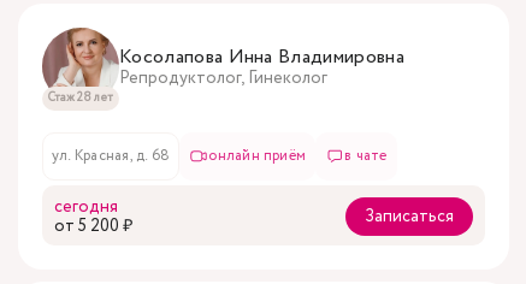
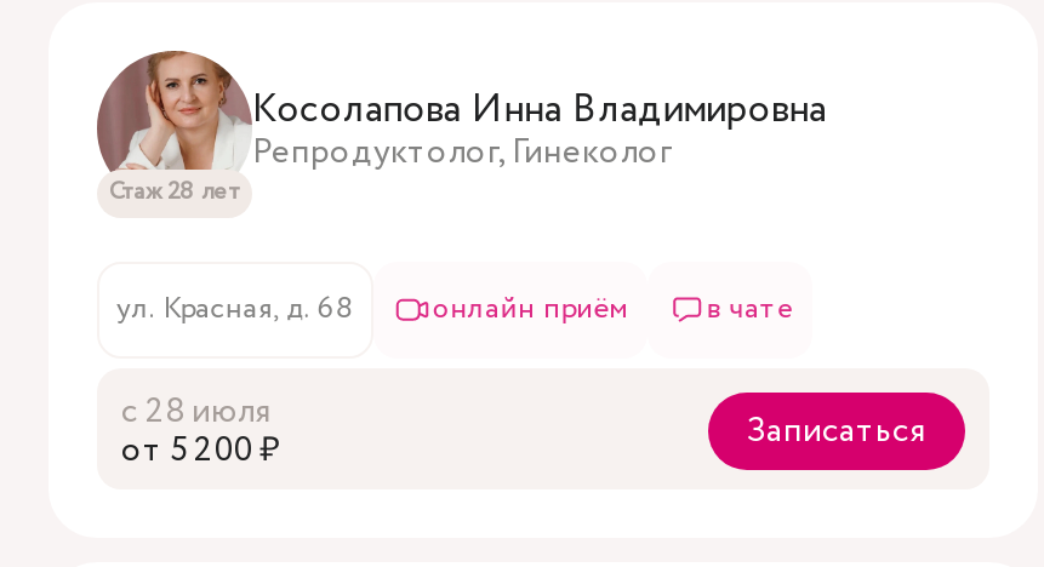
- сегодня
+ с 28 июля
